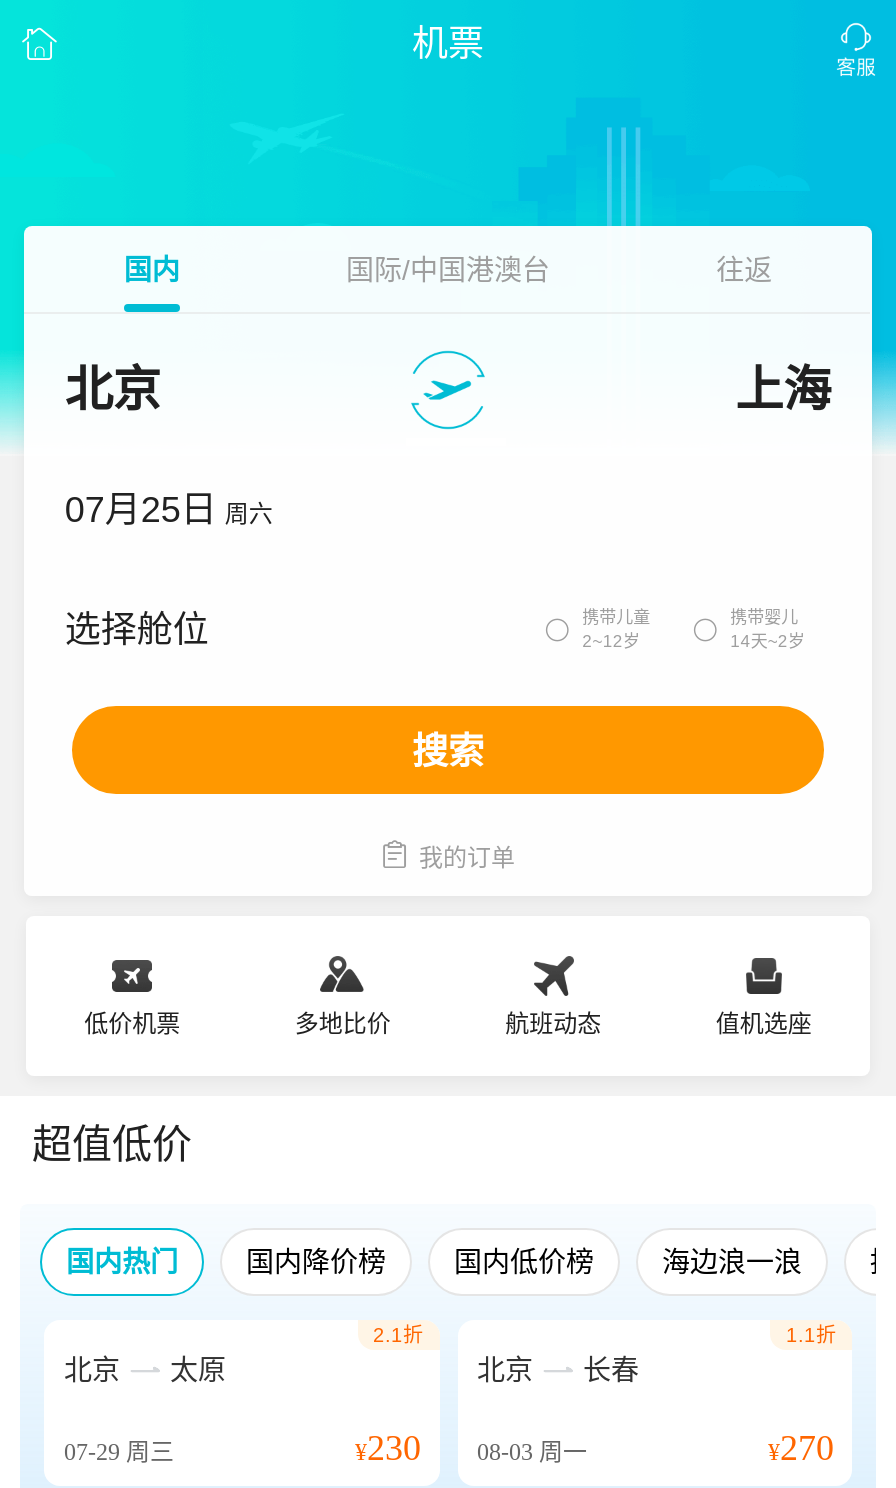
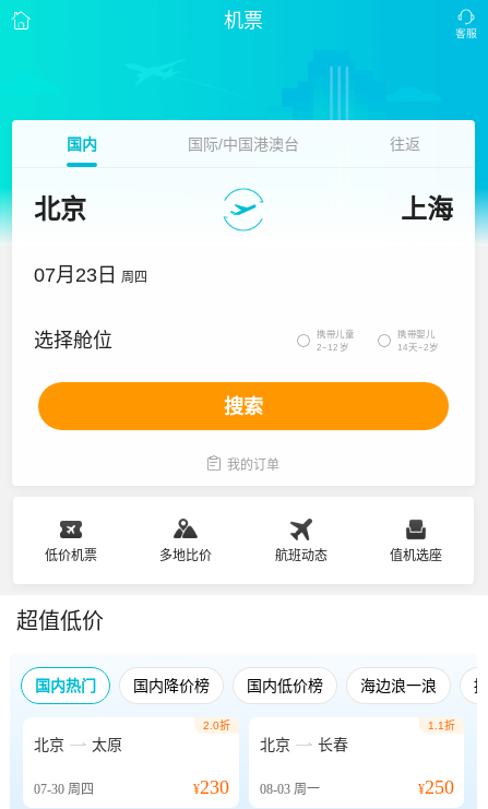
- 07月25日 周六
+ 07月23日 周四

- 2.1折
+ 2.0折

- 07-29周三
+ 07-30周四

- ¥270
+ ¥250
